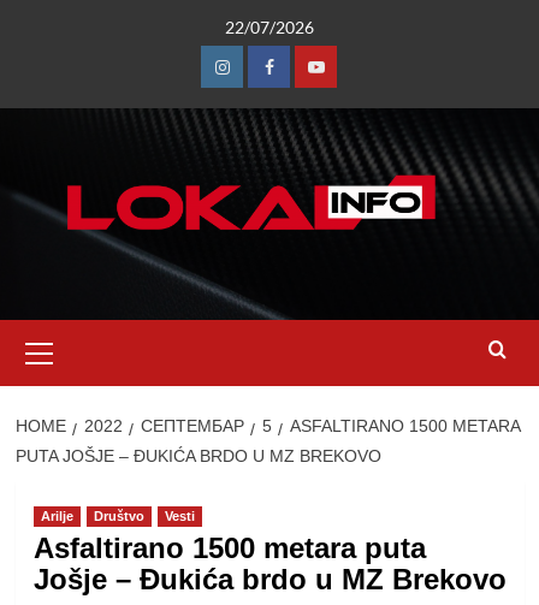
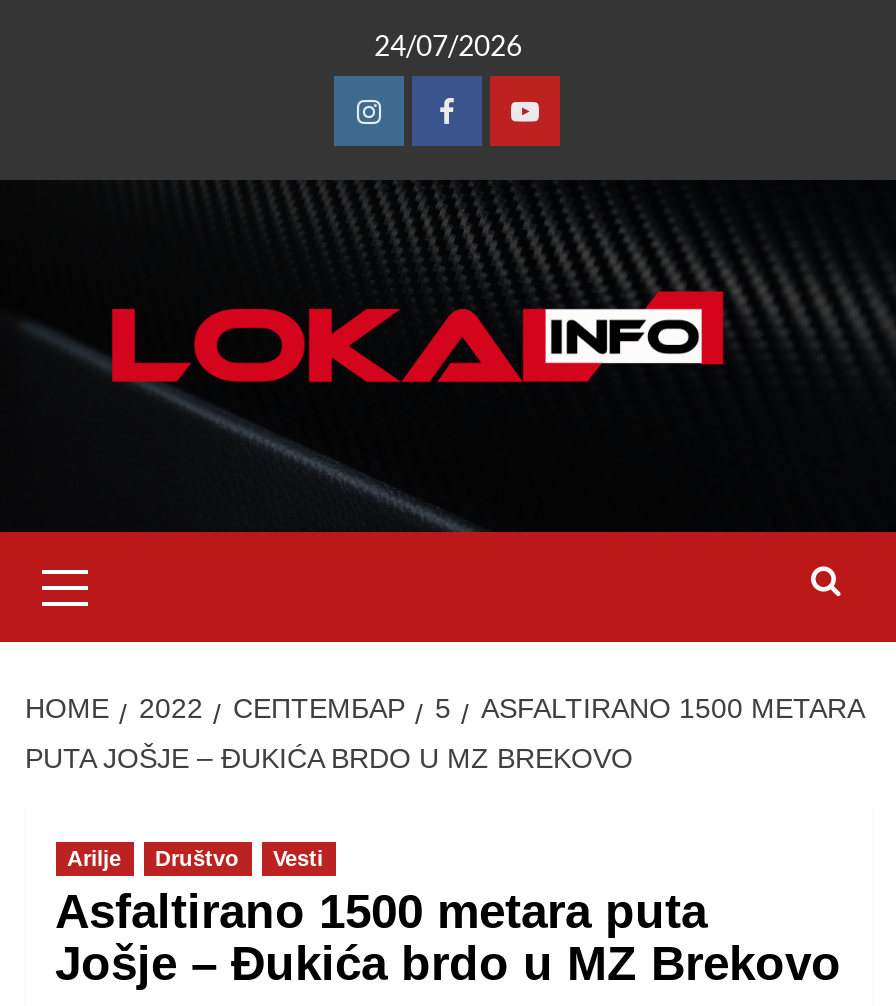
- 22/07/2026
+ 24/07/2026
